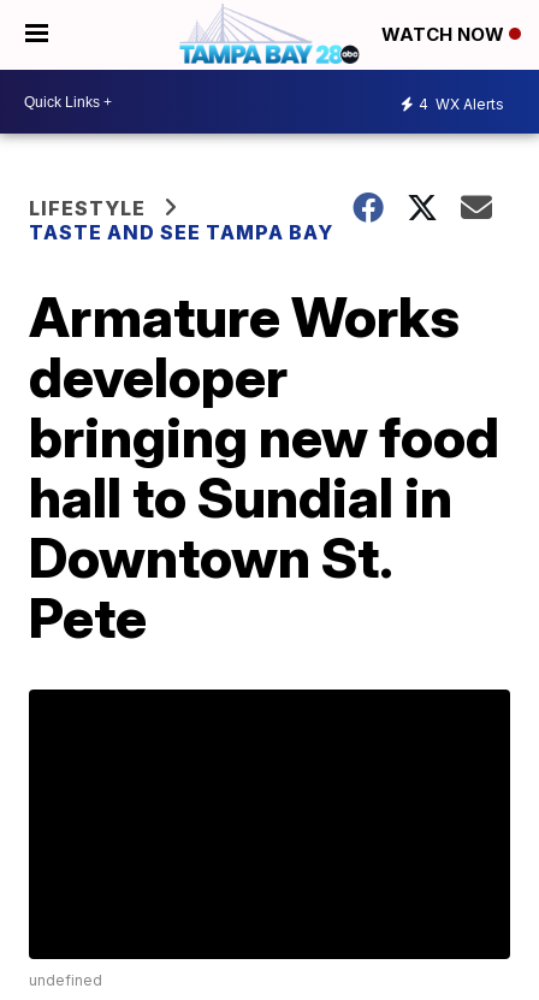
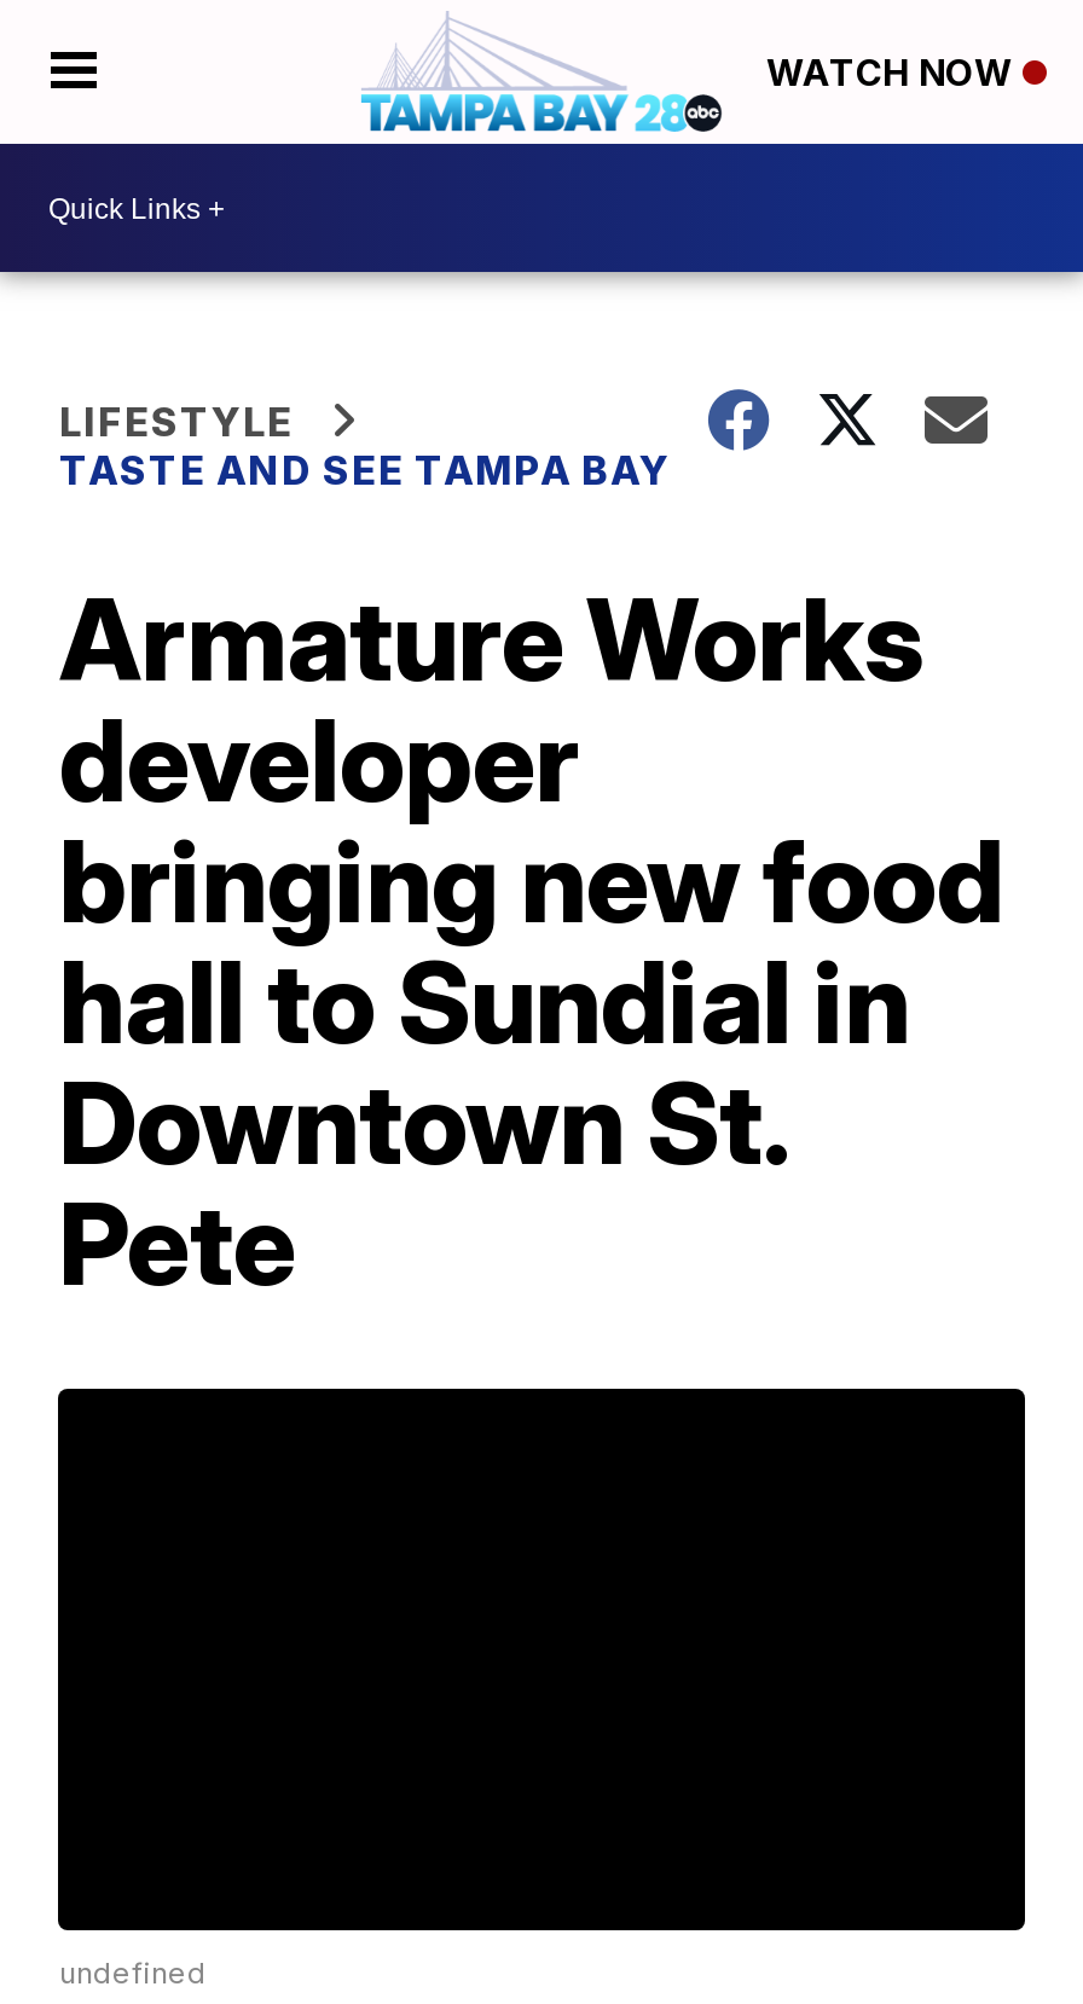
- 4 WX Alerts
